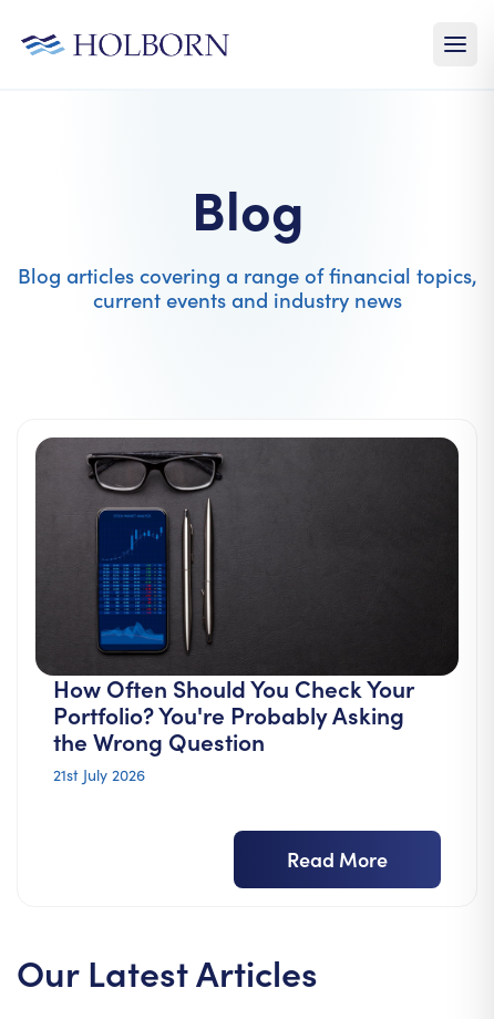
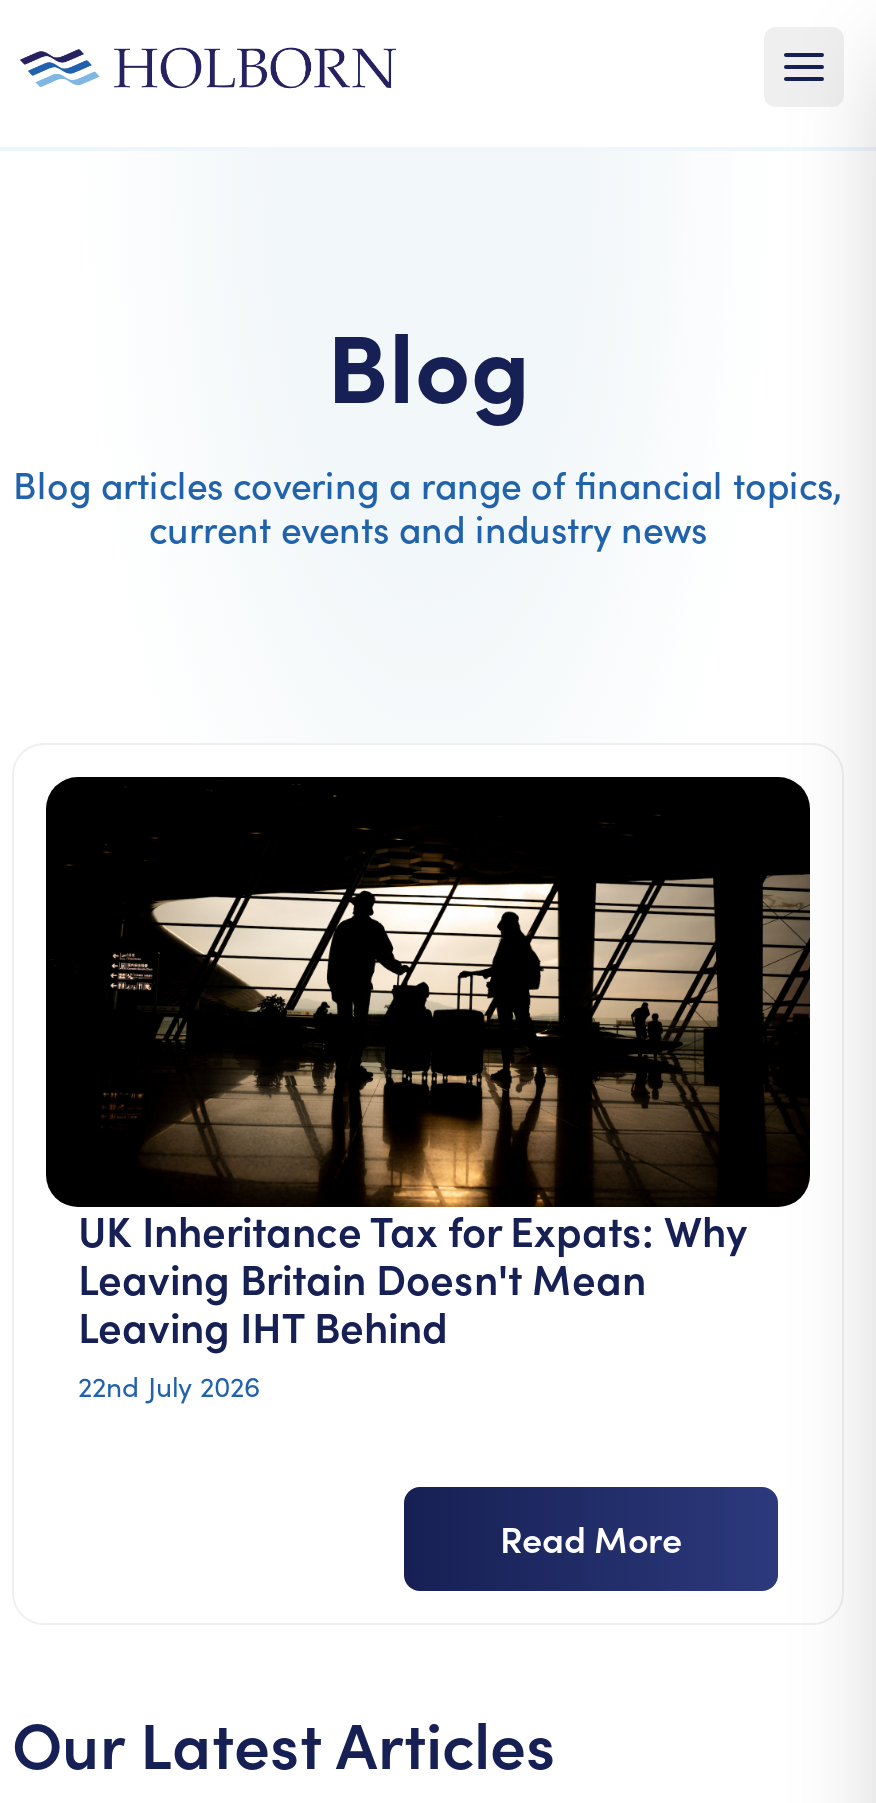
- [image]
- How Often Should You Check Your
- Portfolio? You're Probably Asking
- the Wrong Question
- 21st July 2026
+ [image]
+ UK Inheritance Tax for Expats: Why
+ Leaving Britain Doesn't Mean
+ Leaving IHT Behind
+ 22nd July 2026
